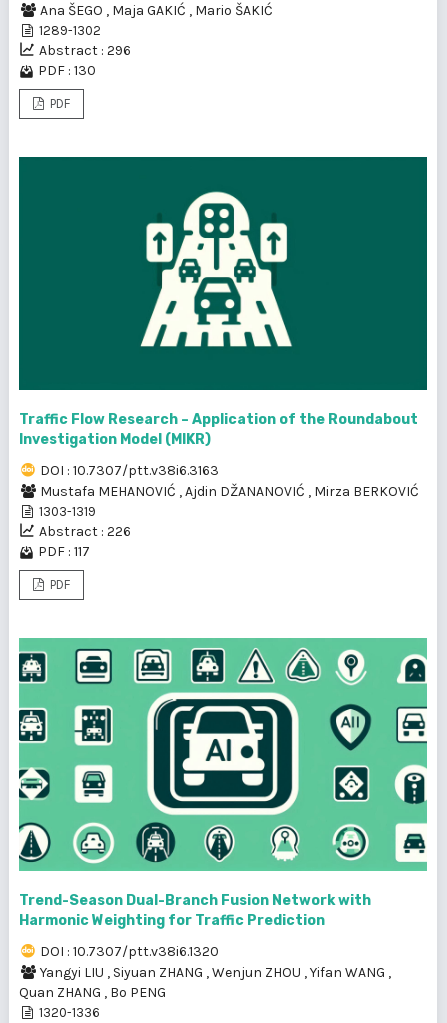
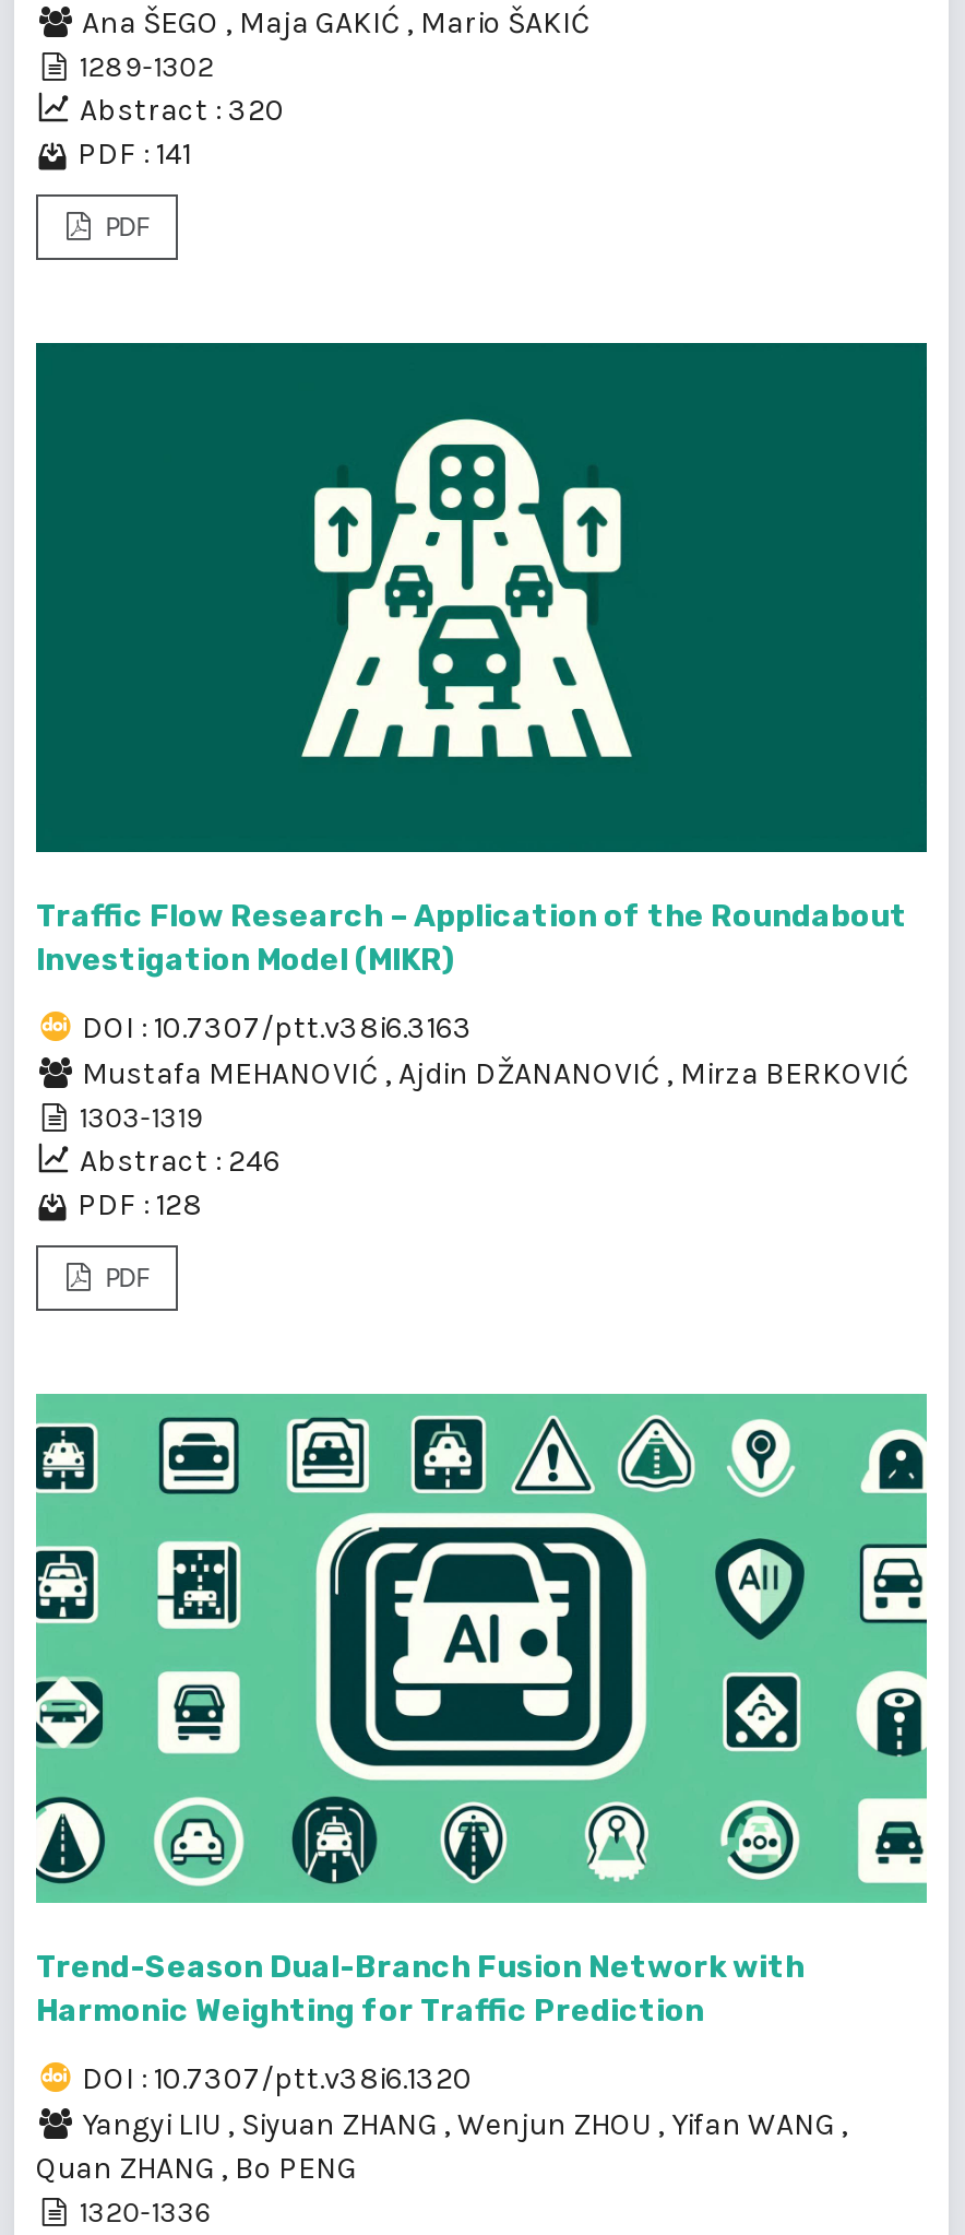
- Abstract : 296
+ Abstract : 320

- PDF : 130
+ PDF : 141

- Abstract : 226
+ Abstract : 246

- PDF : 117
+ PDF : 128
